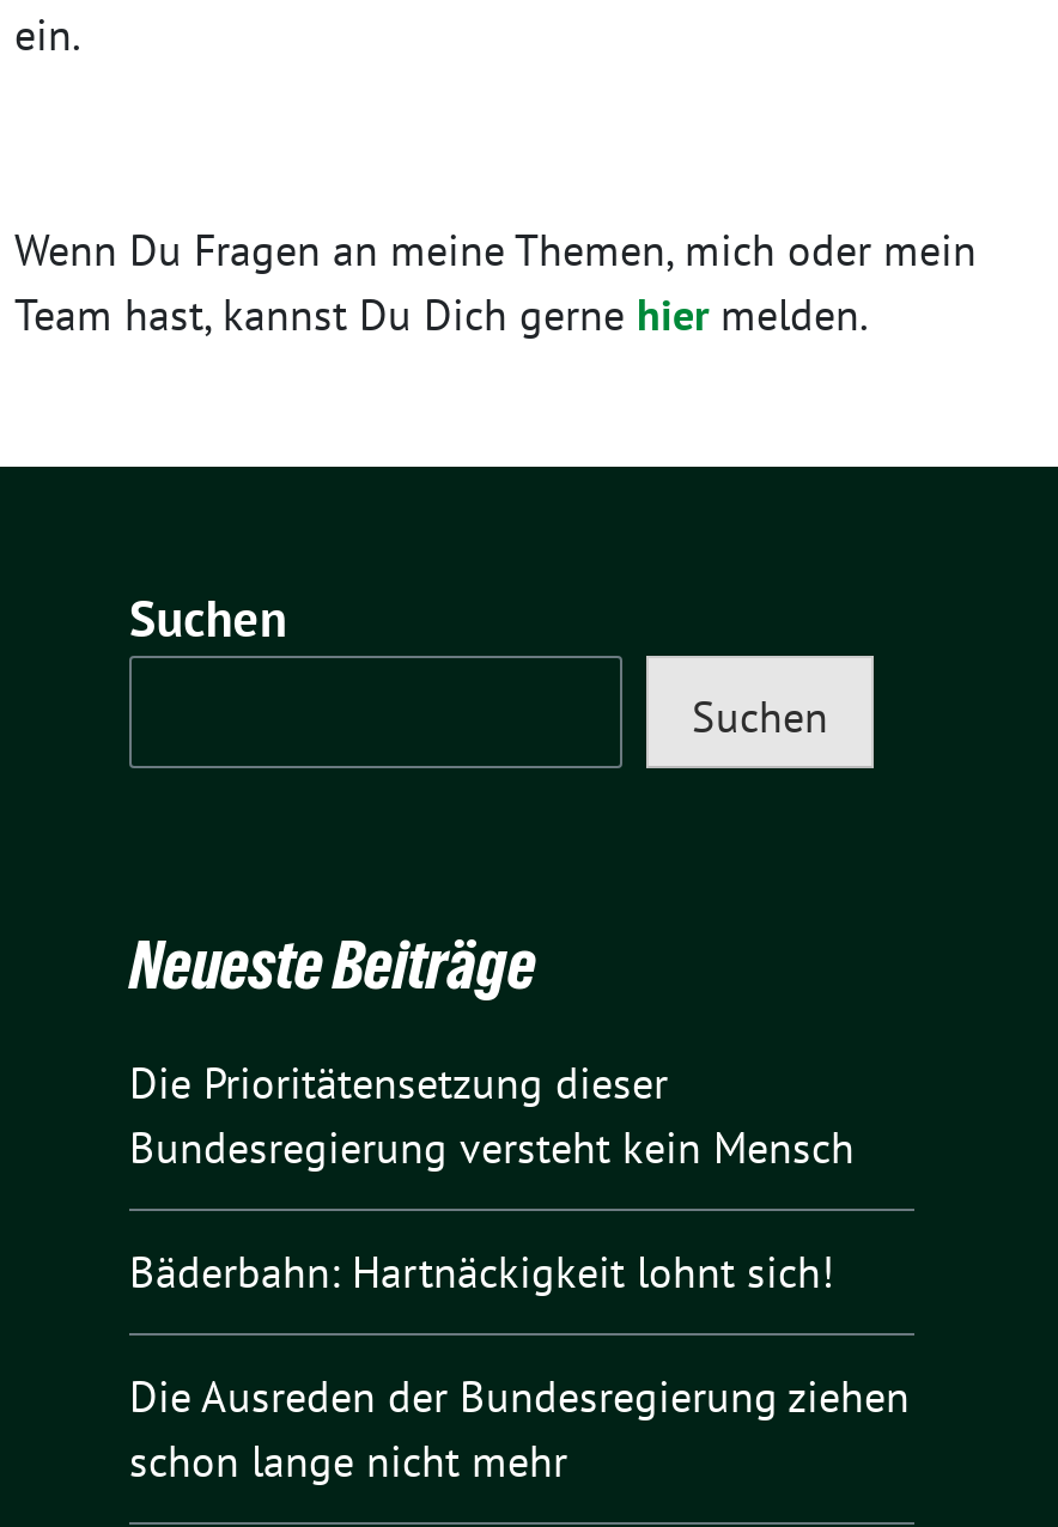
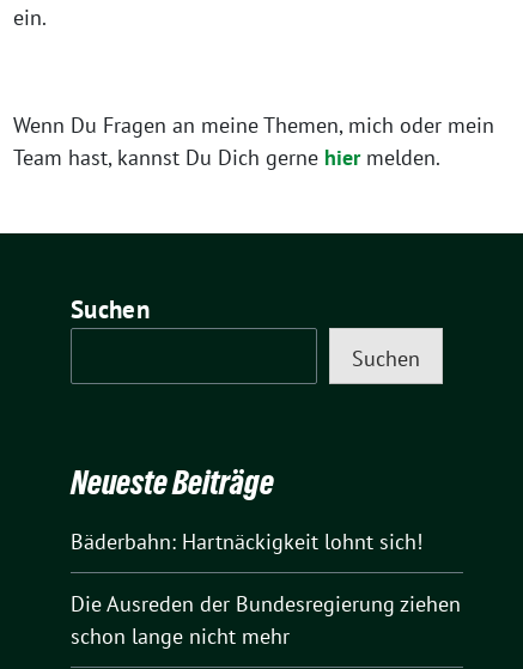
- Die Prioritätensetzung dieser
- Bundesregierung versteht kein Mensch
